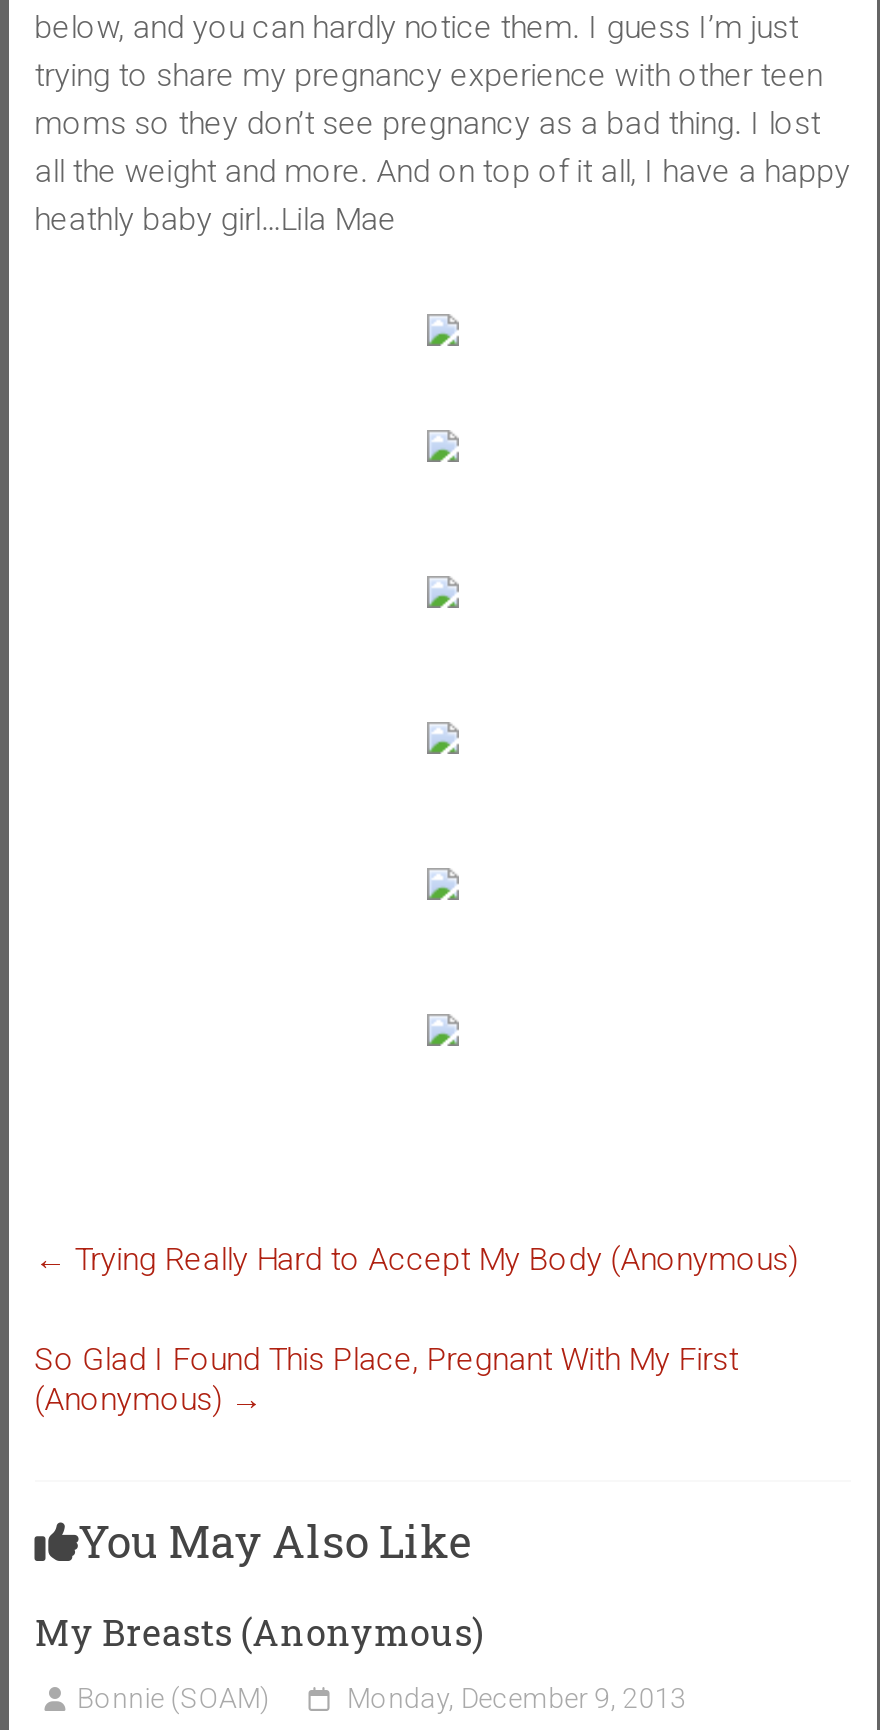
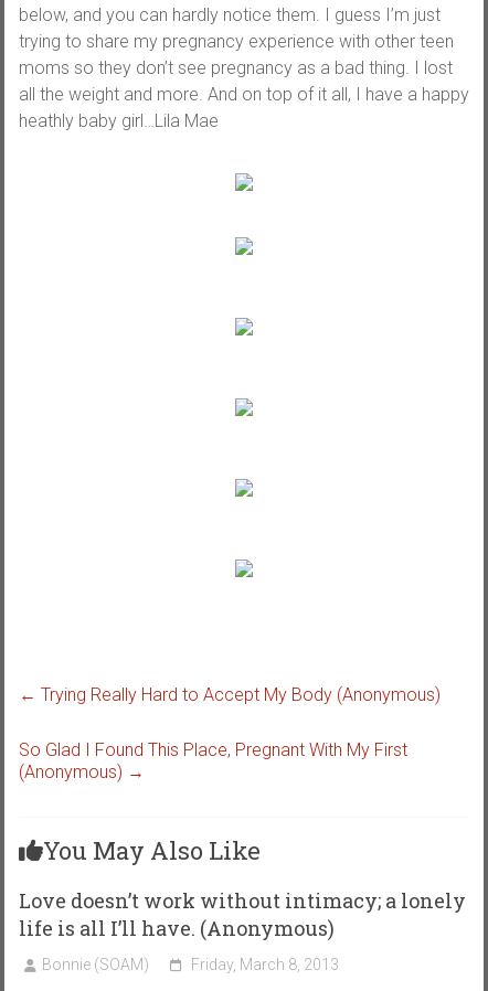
- My Breasts (Anonymous)
+ Love doesn’t work without intimacy; a lonely
+ life is all I’ll have. (Anonymous)

- Monday, December 9, 2013
+ Friday, March 8, 2013
